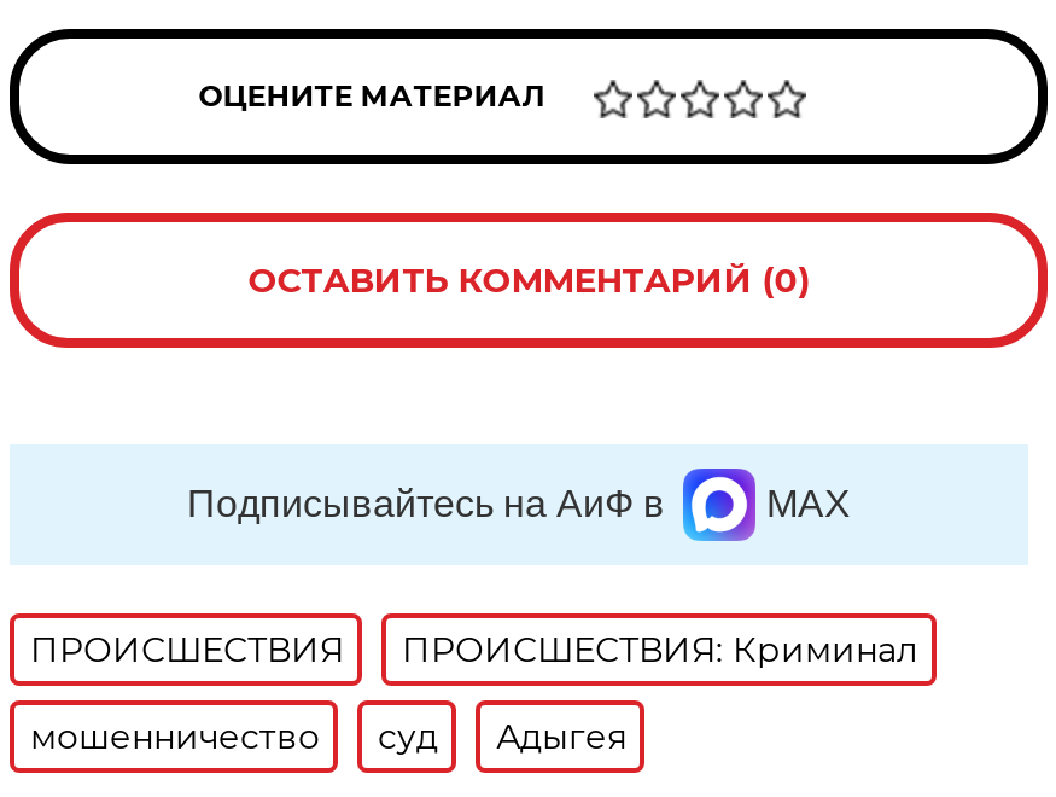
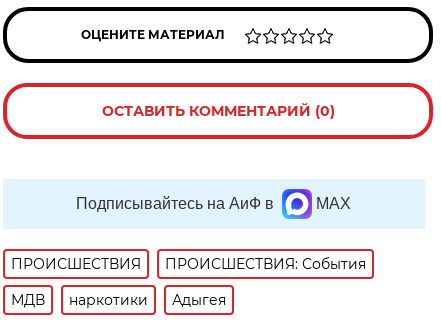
- ПРОИСШЕСТВИЯ: Криминал
+ ПРОИСШЕСТВИЯ: События

- мошенничество
- суд
+ МДВ
+ наркотики
